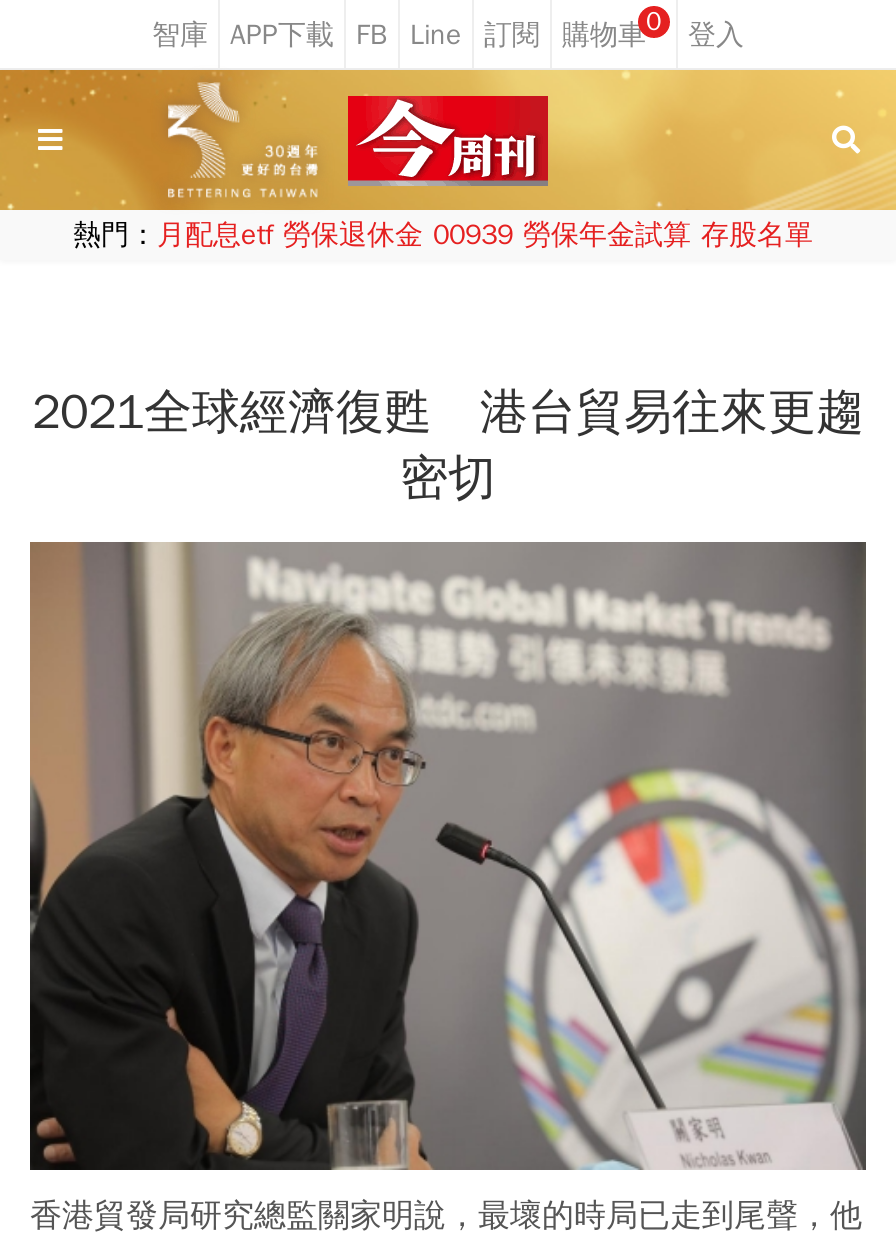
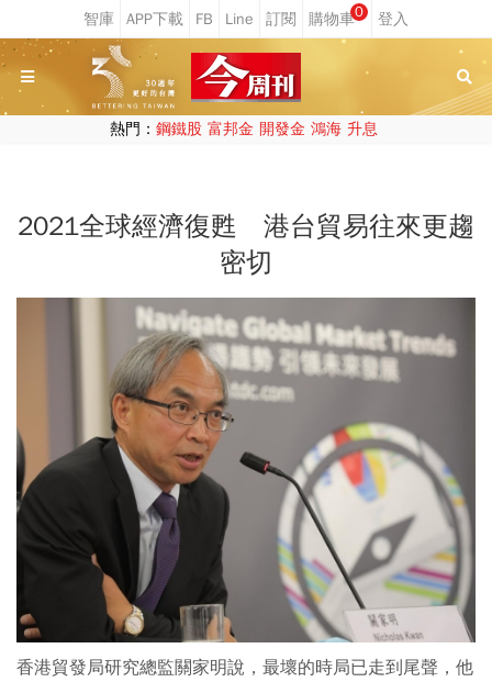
- 熱門：月配息etf 勞保退休金 00939 勞保年金試算 存股名單
+ 熱門：鋼鐵股 富邦金 開發金 鴻海 升息
